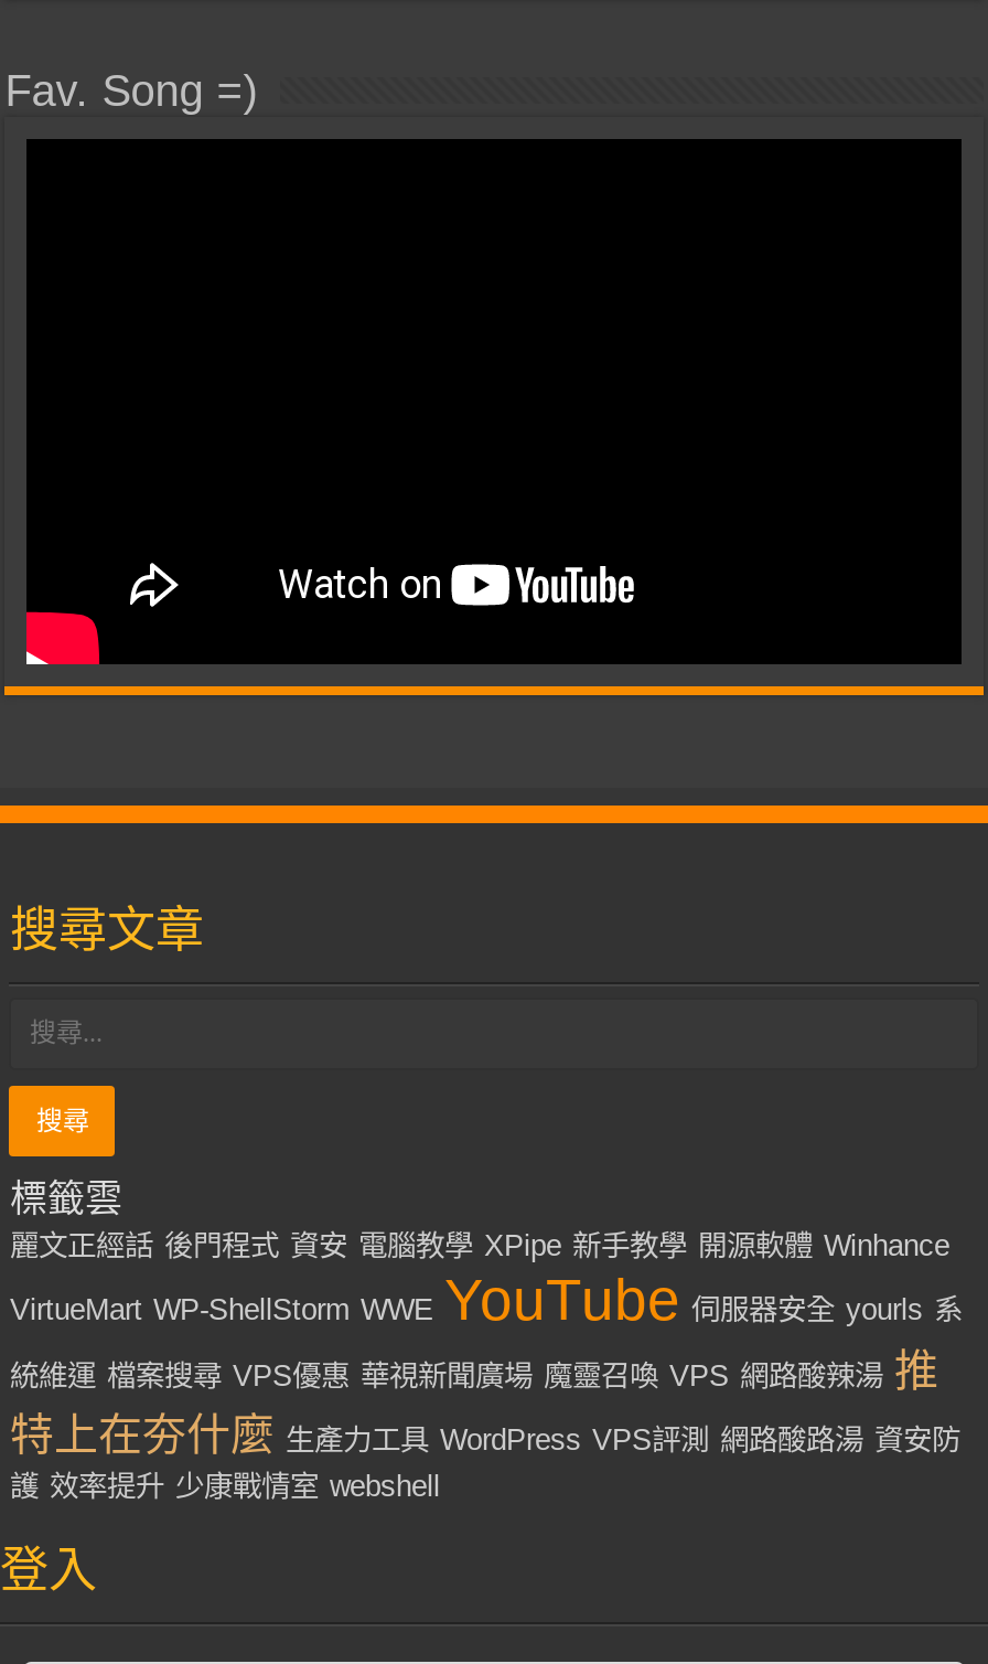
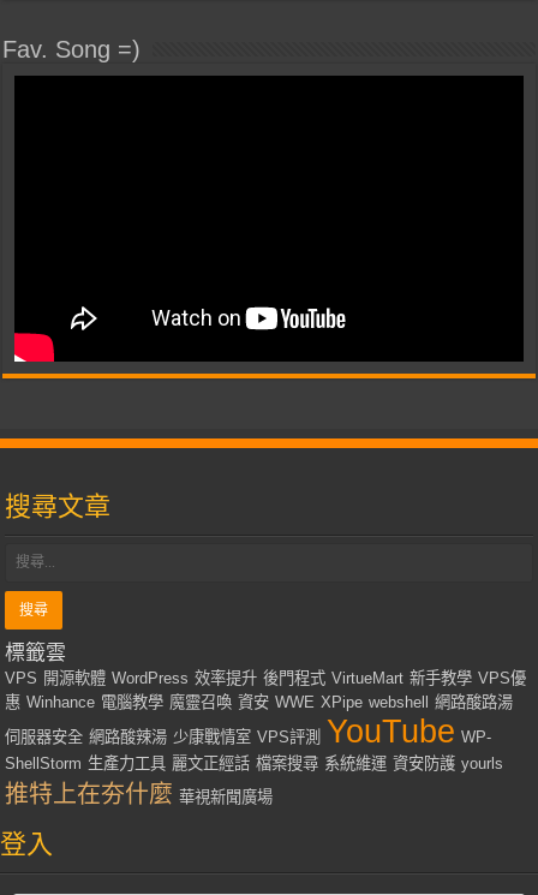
- 麗文正經話 後門程式 資安 電腦教學 XPipe 新手教學 開源軟體 Winhance
- VirtueMart WP-ShellStorm WWE YouTube 伺服器安全 yourls 系
- 統維運 檔案搜尋 VPS優惠 華視新聞廣場 魔靈召喚 VPS 網路酸辣湯 推
- 特上在夯什麼 生產力工具 WordPress VPS評測 網路酸路湯 資安防
- 護 效率提升 少康戰情室 webshell
+ VPS 開源軟體 WordPress 效率提升 後門程式 VirtueMart 新手教學 VPS優
+ 惠 Winhance 電腦教學 魔靈召喚 資安 WWE XPipe webshell 網路酸路湯
+ 伺服器安全 網路酸辣湯 少康戰情室 VPS評測 YouTube WP-
+ ShellStorm 生產力工具 麗文正經話 檔案搜尋 系統維運 資安防護 yourls
+ 推特上在夯什麼 華視新聞廣場
